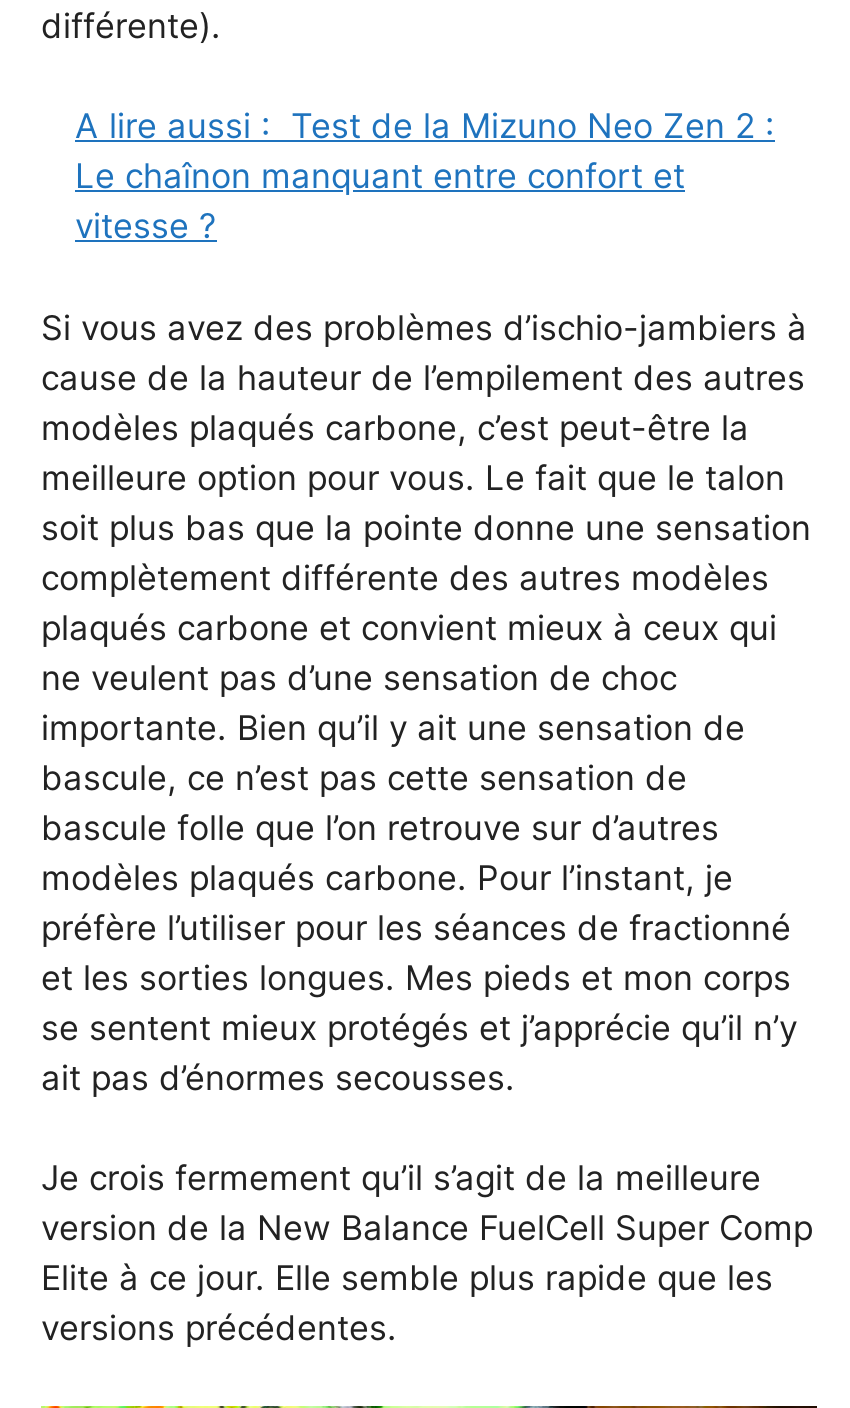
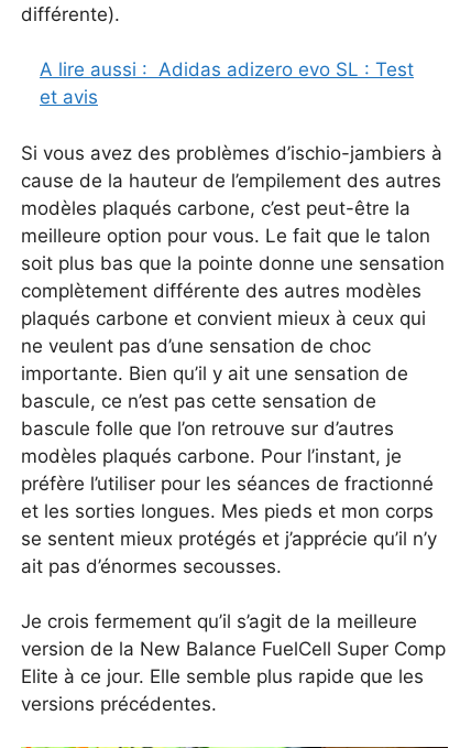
- A lire aussi : Test de la Mizuno Neo Zen 2 :
- Le chaînon manquant entre confort et
- vitesse ?
+ A lire aussi : Adidas adizero evo SL : Test
+ et avis
